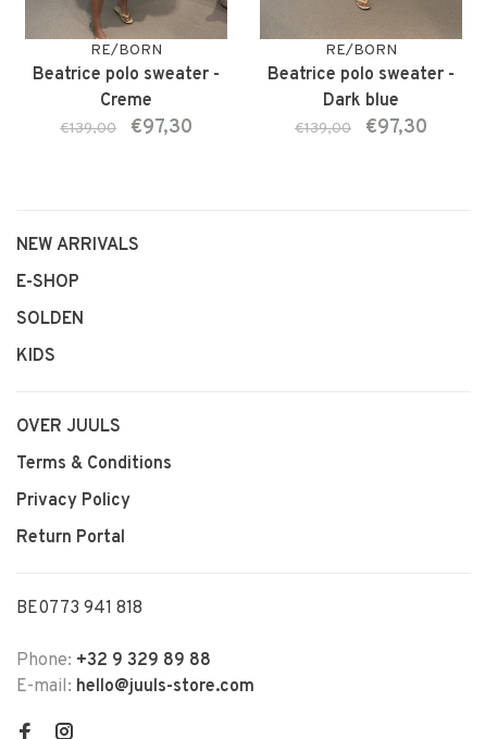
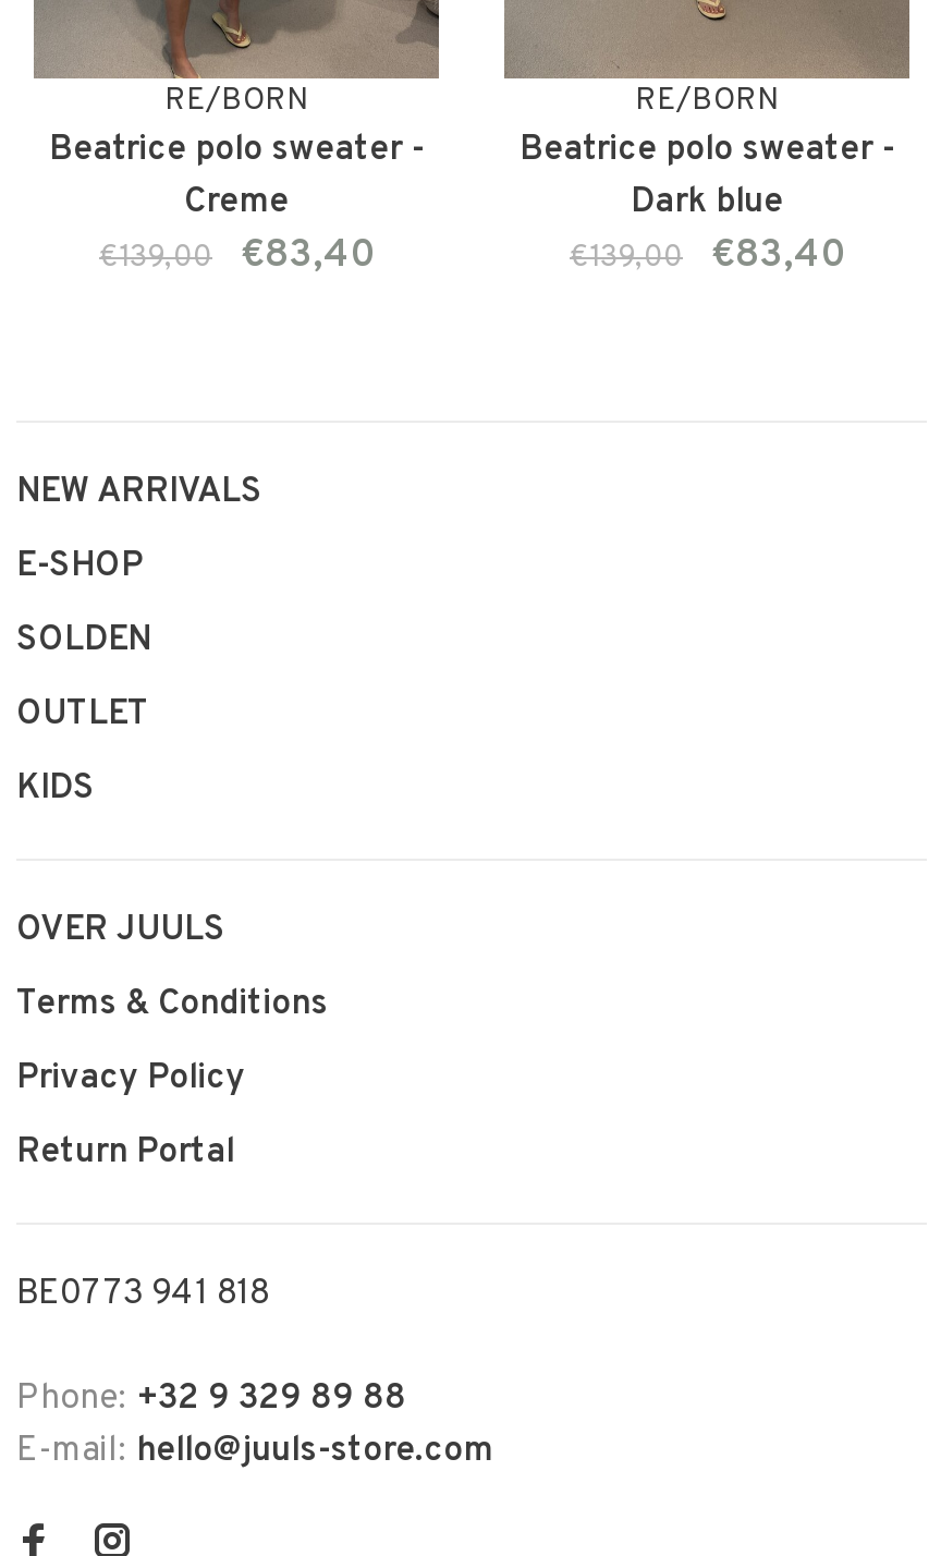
- €139,00 €97,30
+ €139,00 €83,40

- €139,00 €97,30
+ €139,00 €83,40

+ OUTLET
